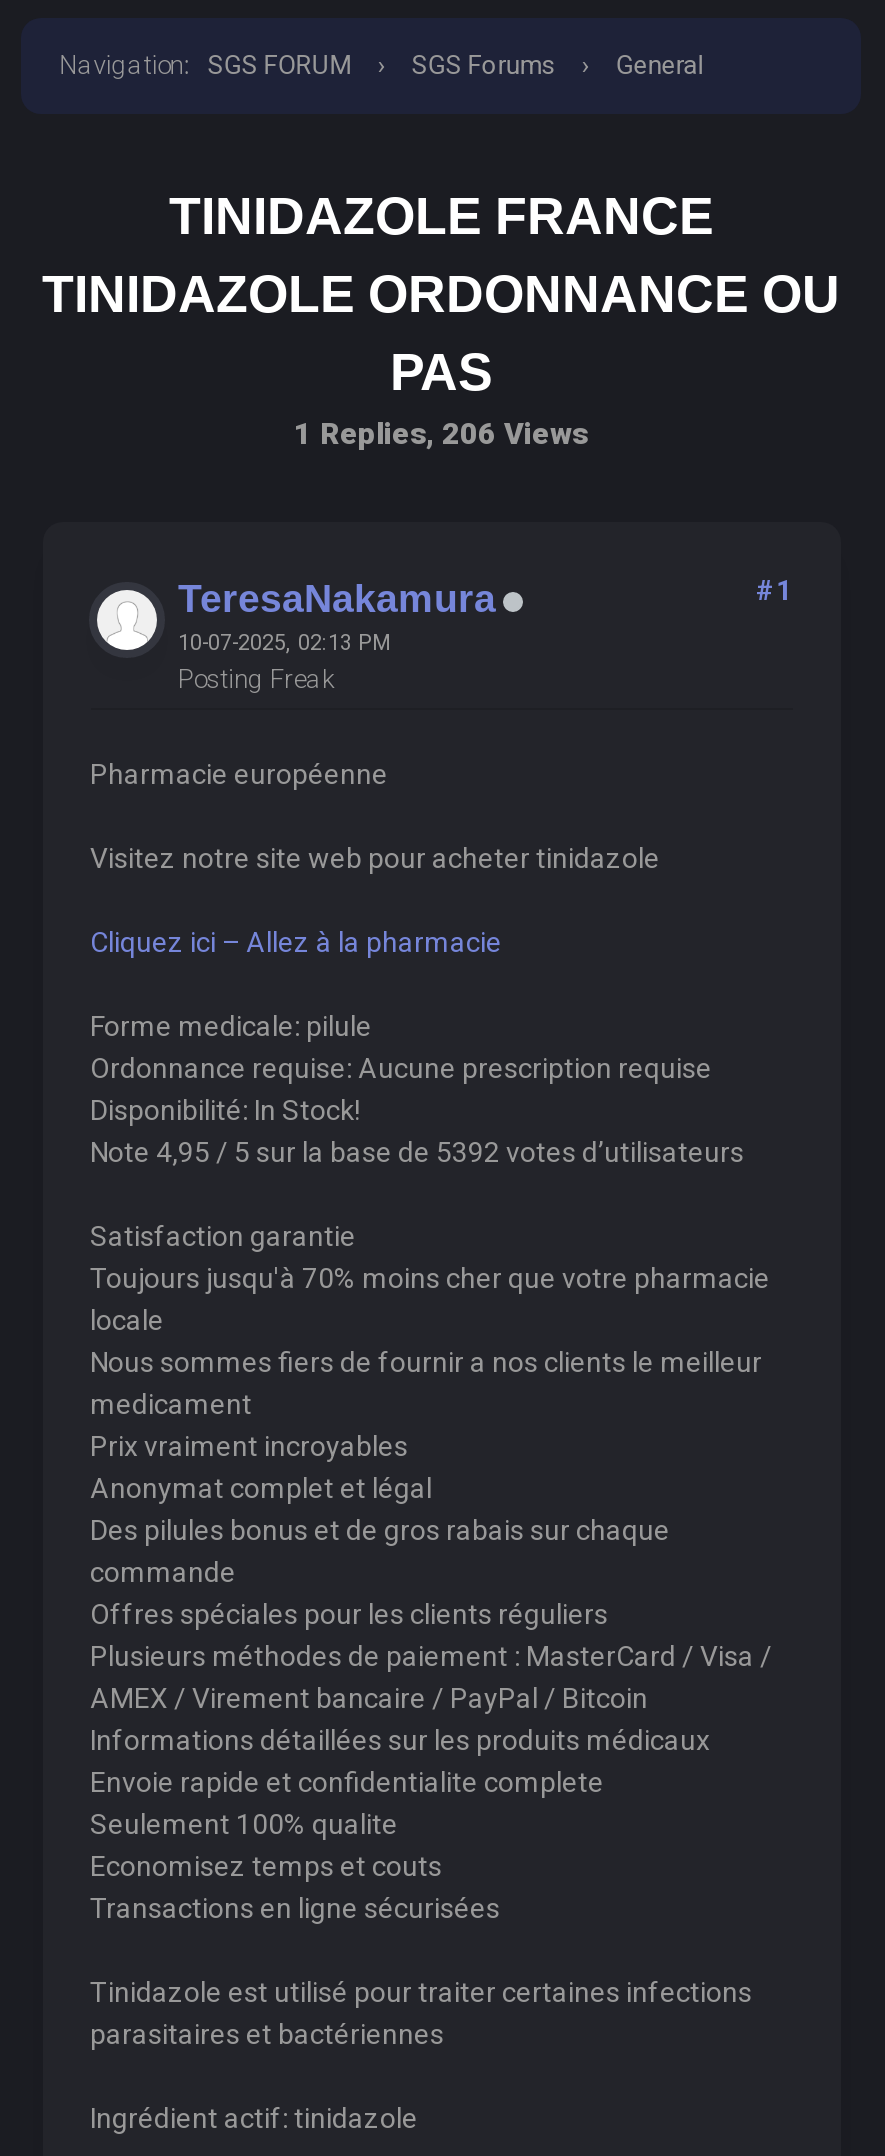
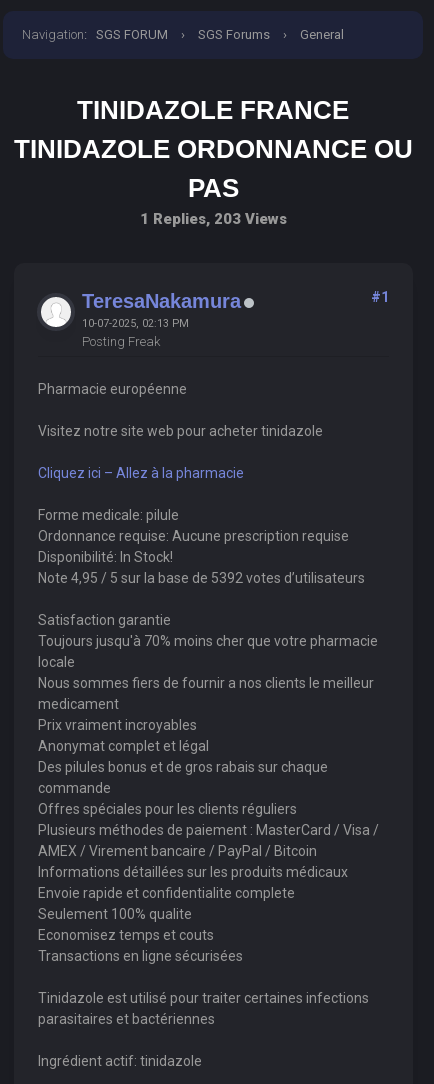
- 1 Replies, 206 Views
+ 1 Replies, 203 Views
